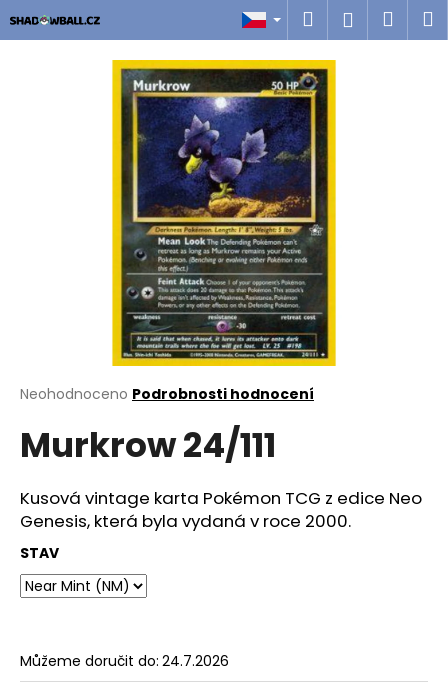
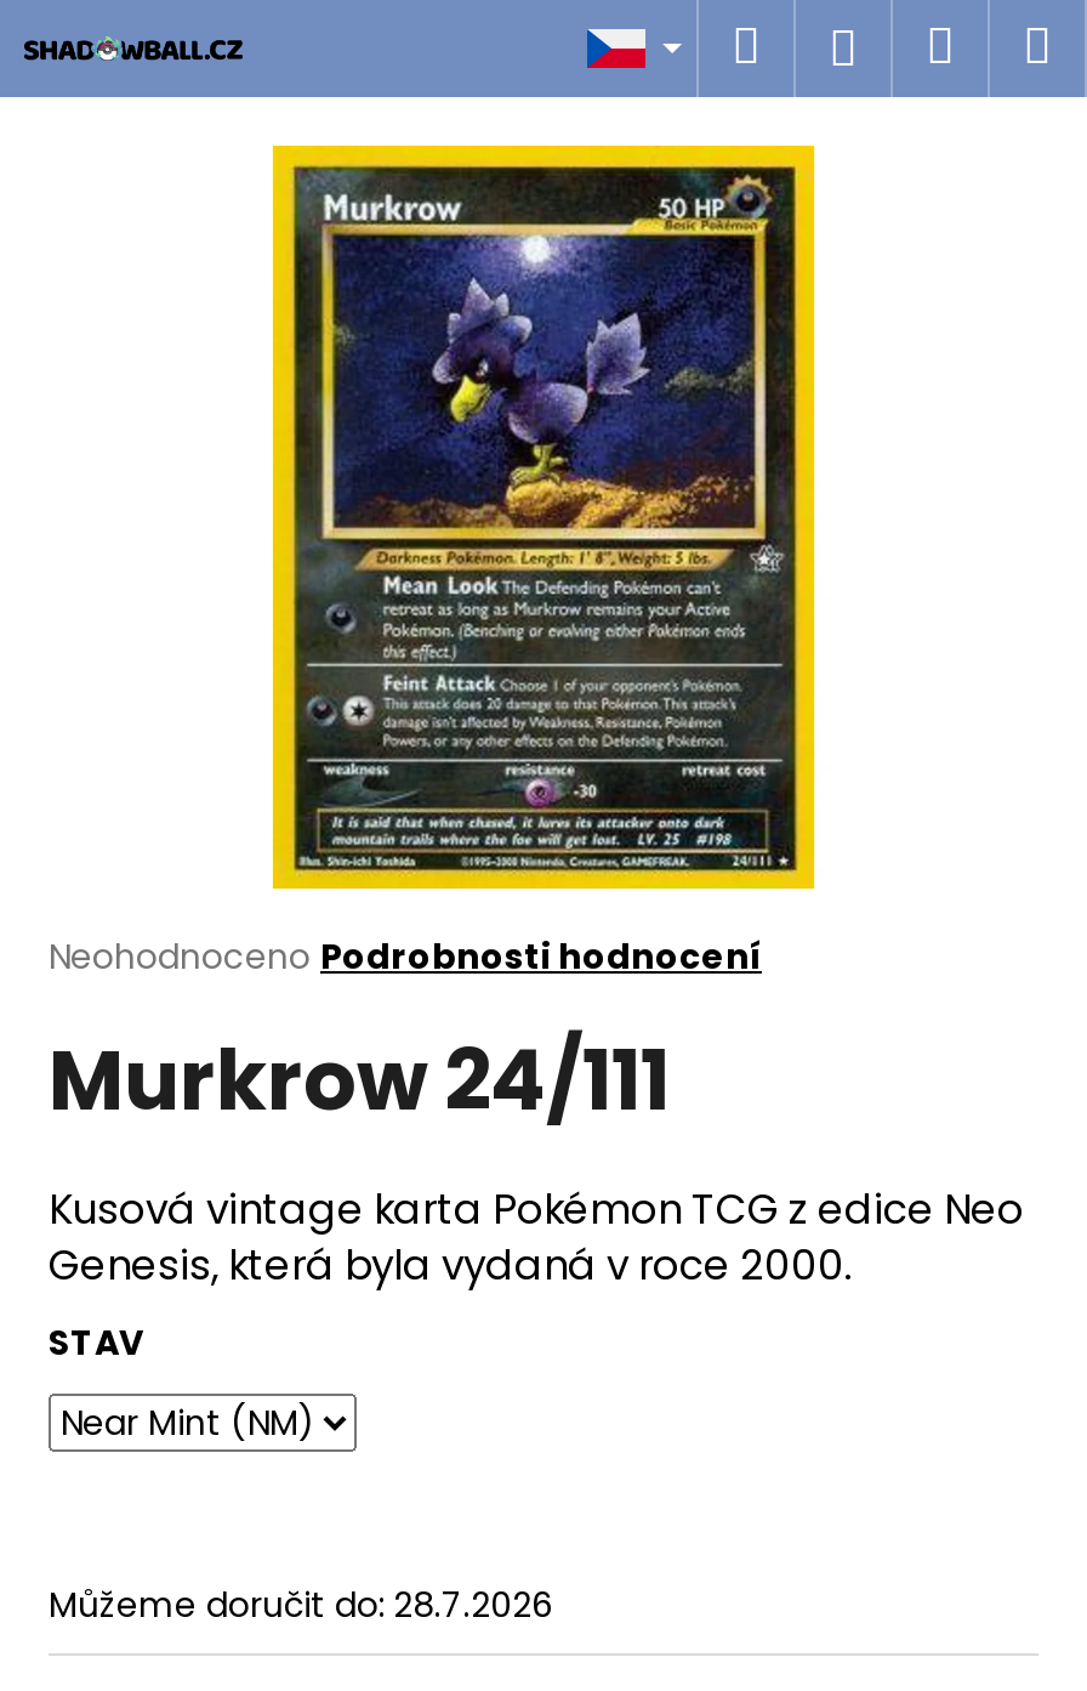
- Můžeme doručit do: 24.7.2026
+ Můžeme doručit do: 28.7.2026
